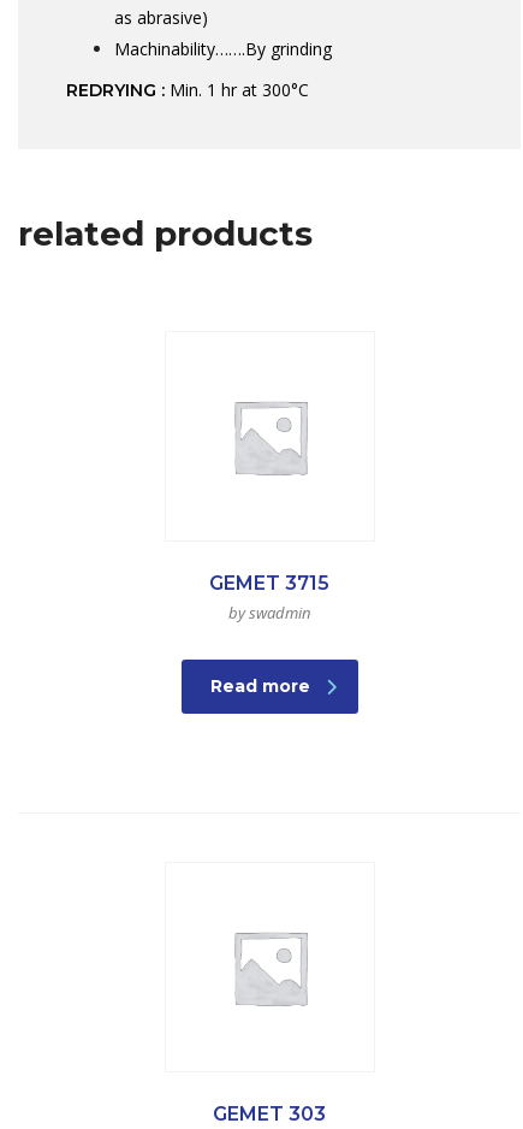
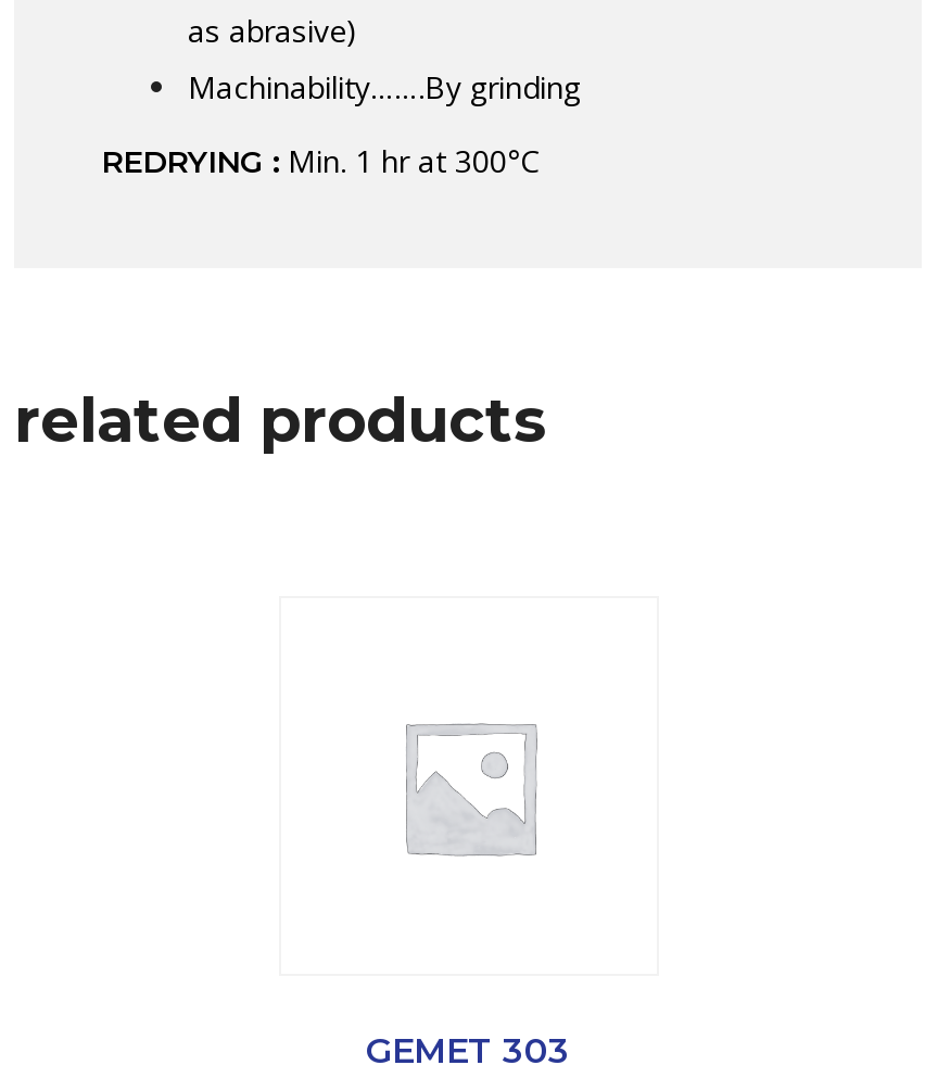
- GEMET 3715
- by swadmin
- Read more
